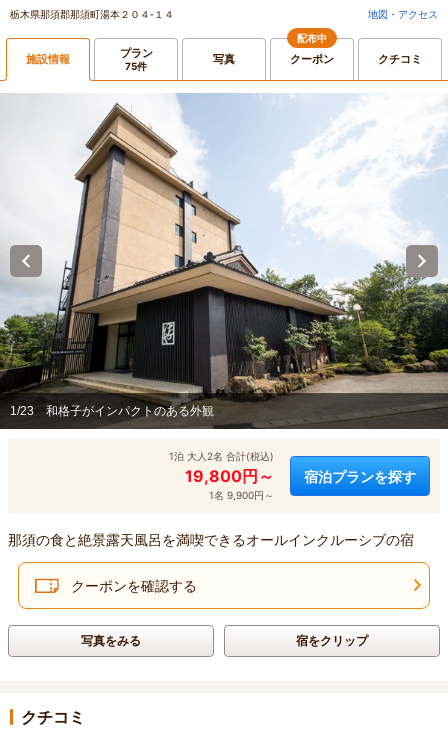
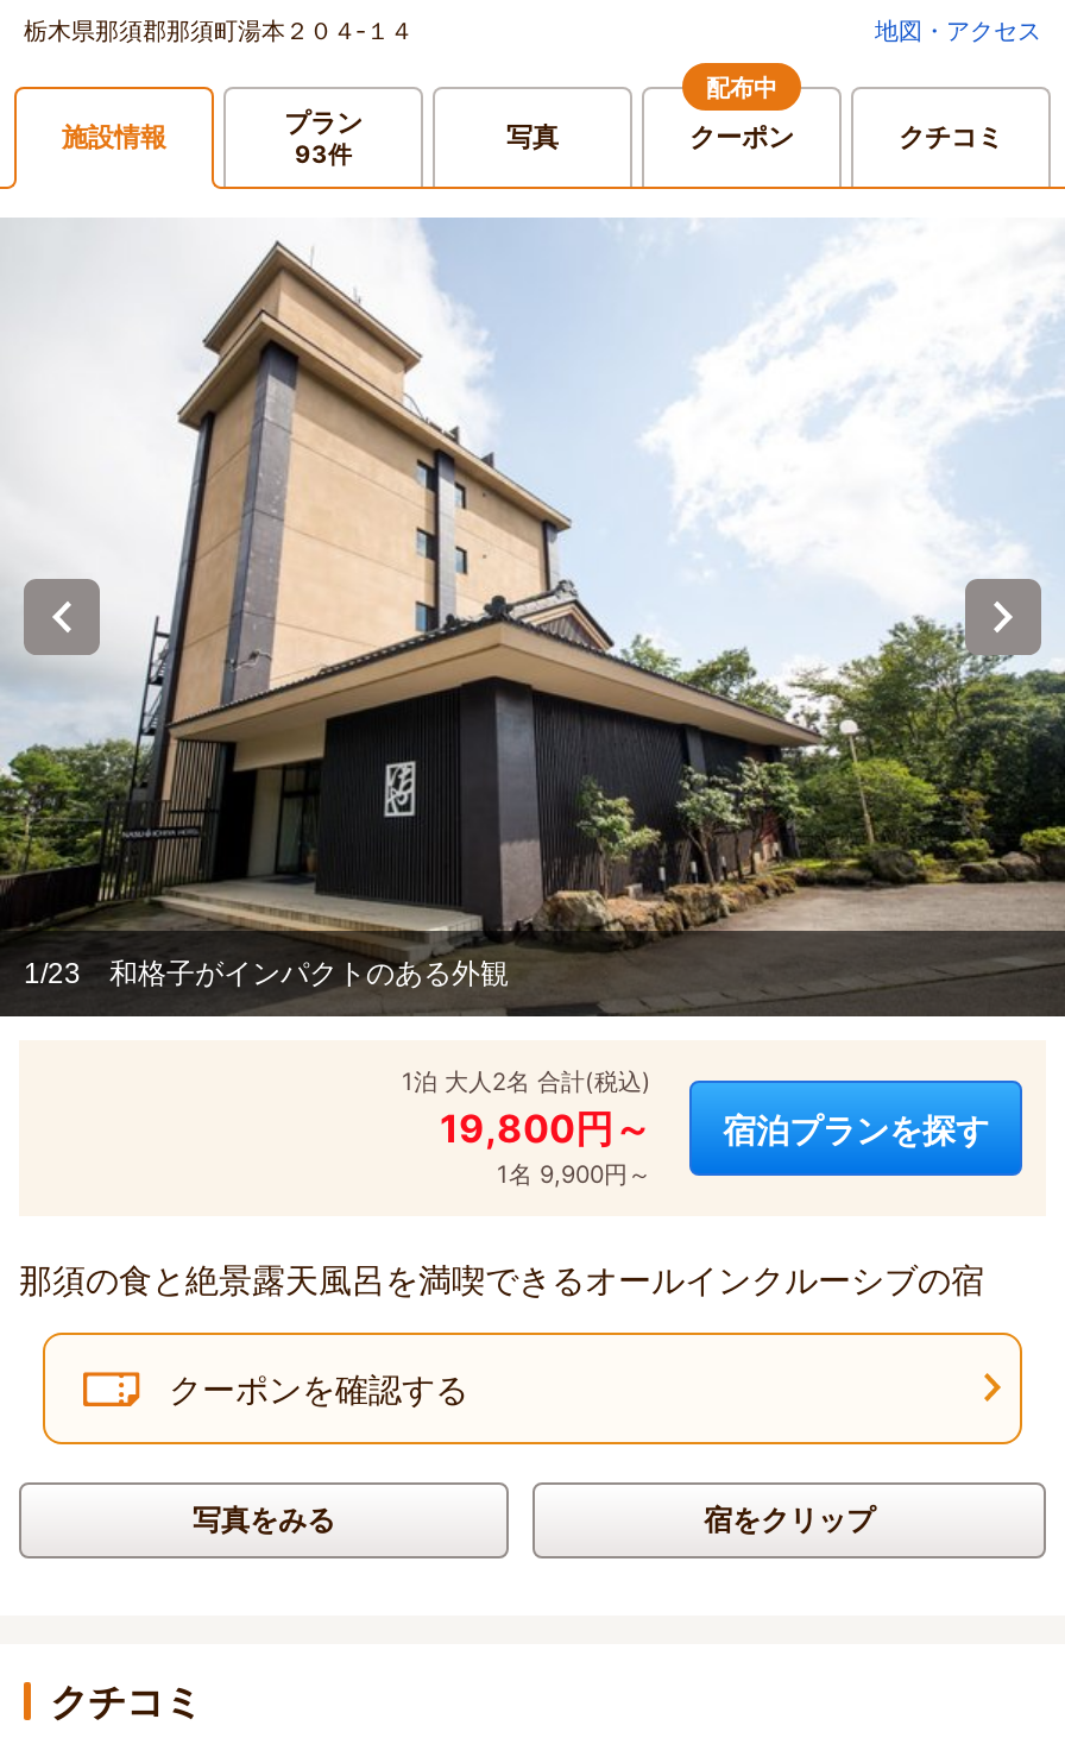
- 75件
+ 93件
